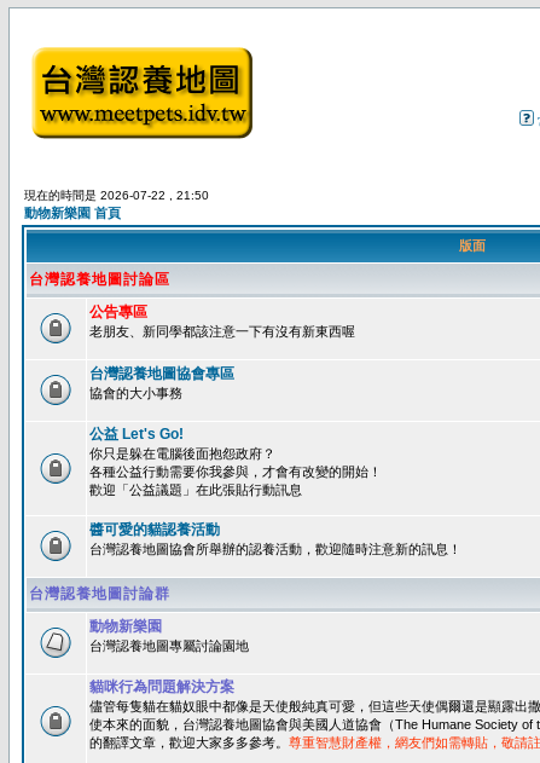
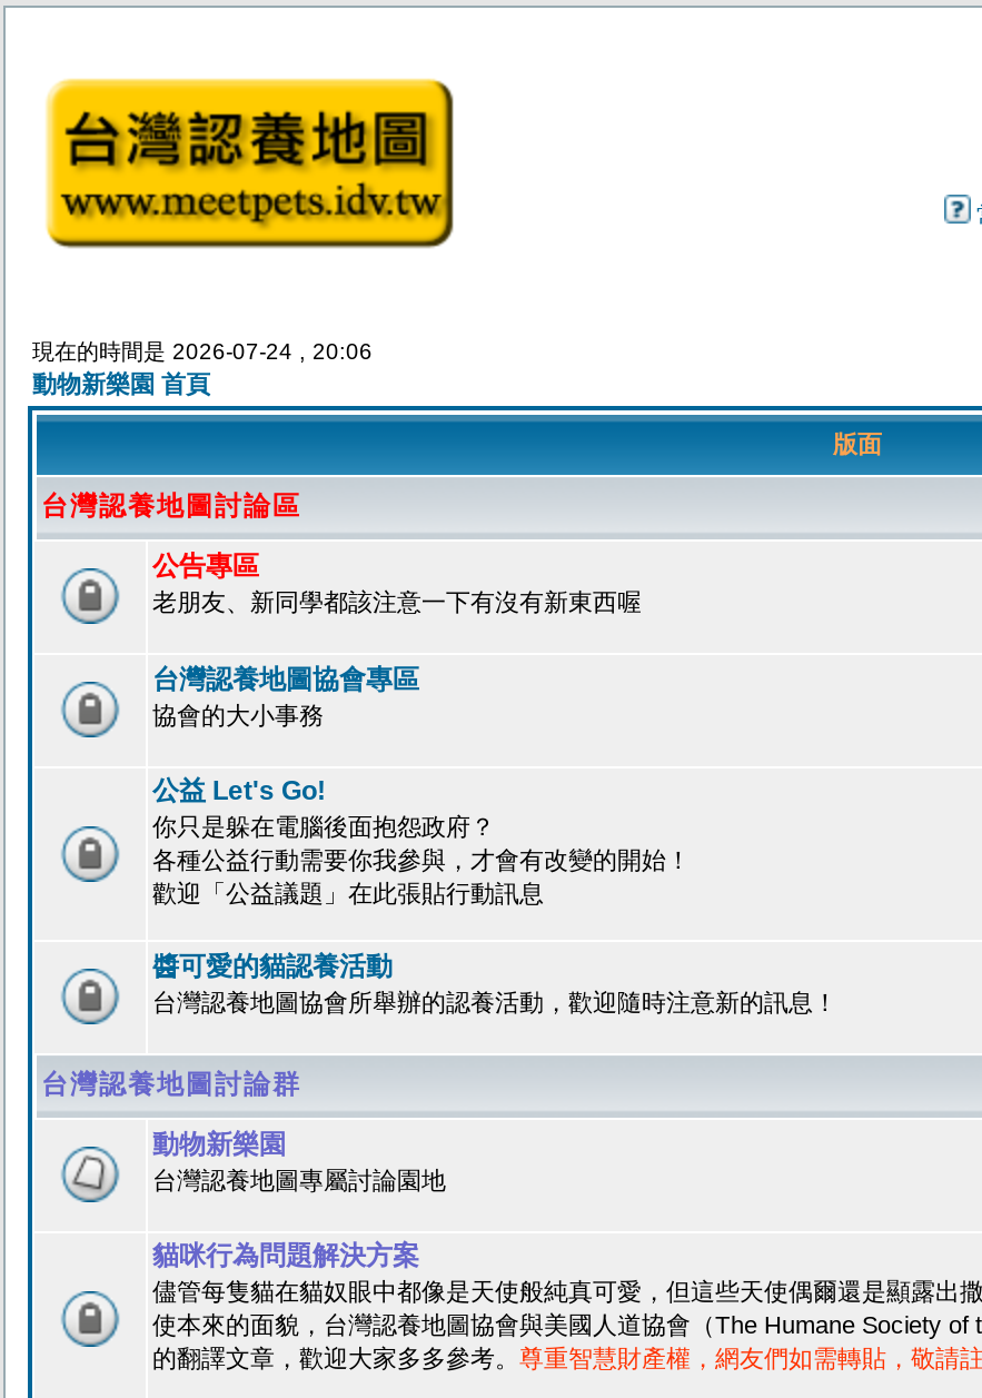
- 現在的時間是 2026-07-22 , 21:50
+ 現在的時間是 2026-07-24 , 20:06
